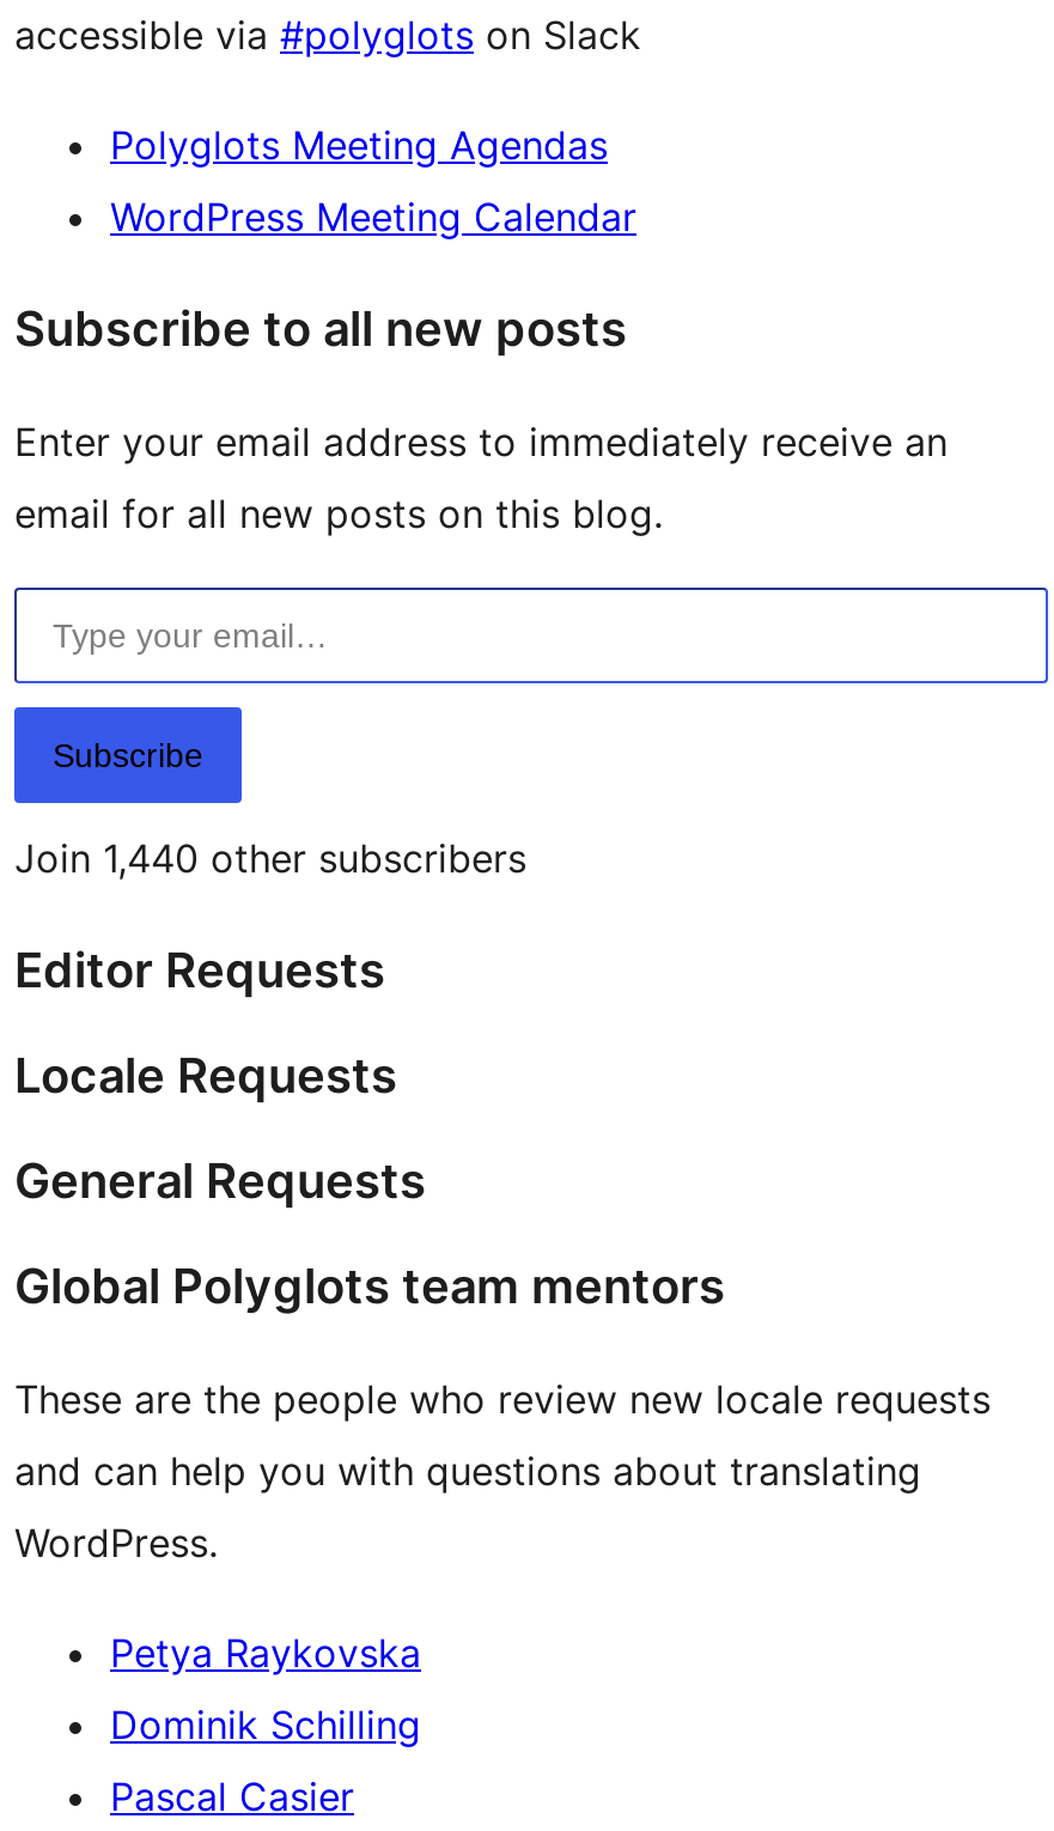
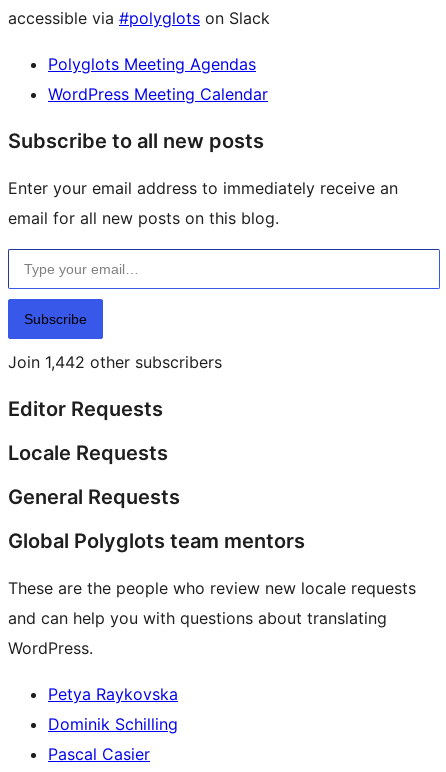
- Join 1,440 other subscribers
+ Join 1,442 other subscribers
